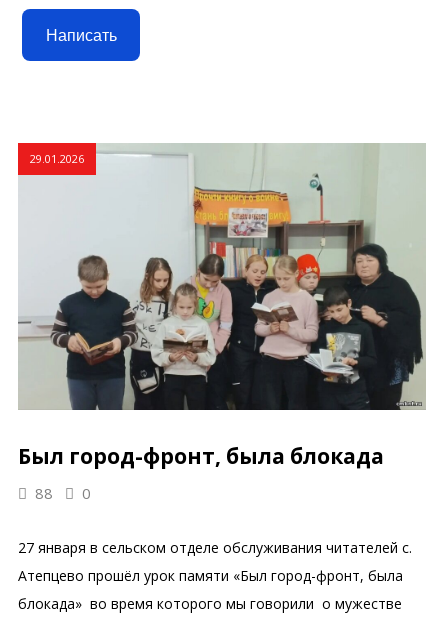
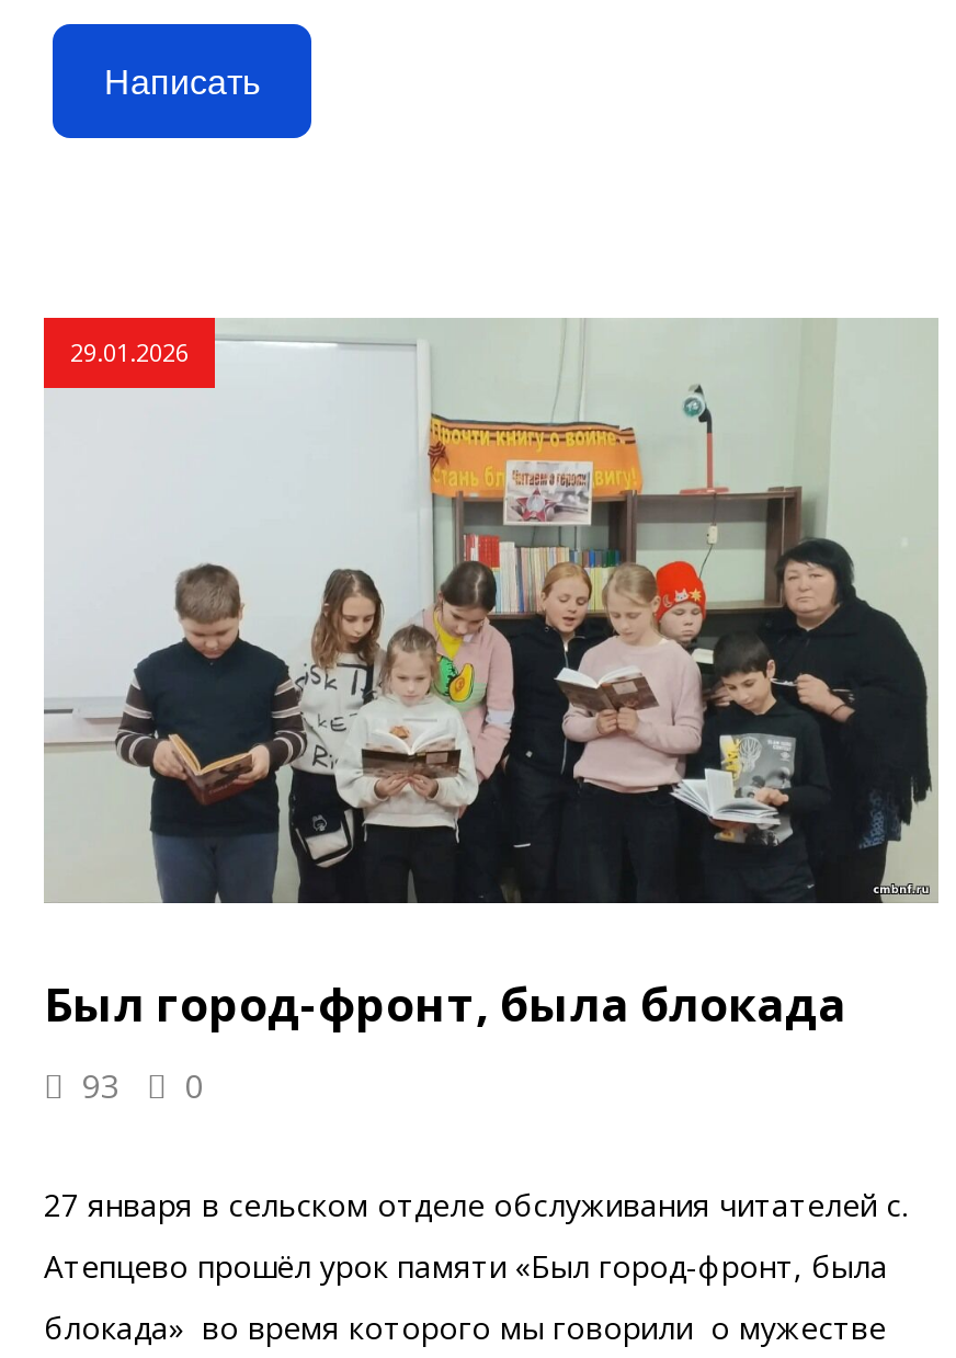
- 88 0
+ 93 0
